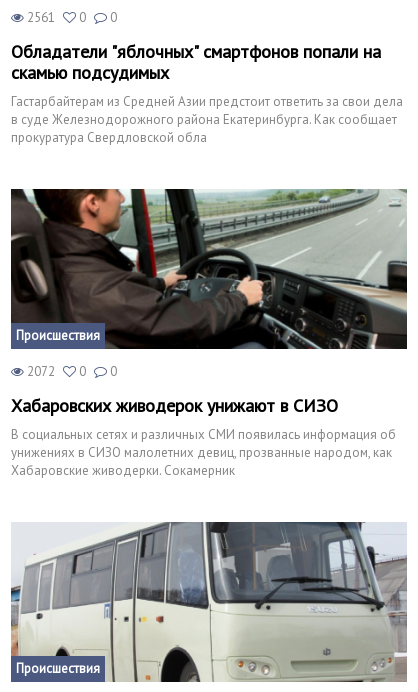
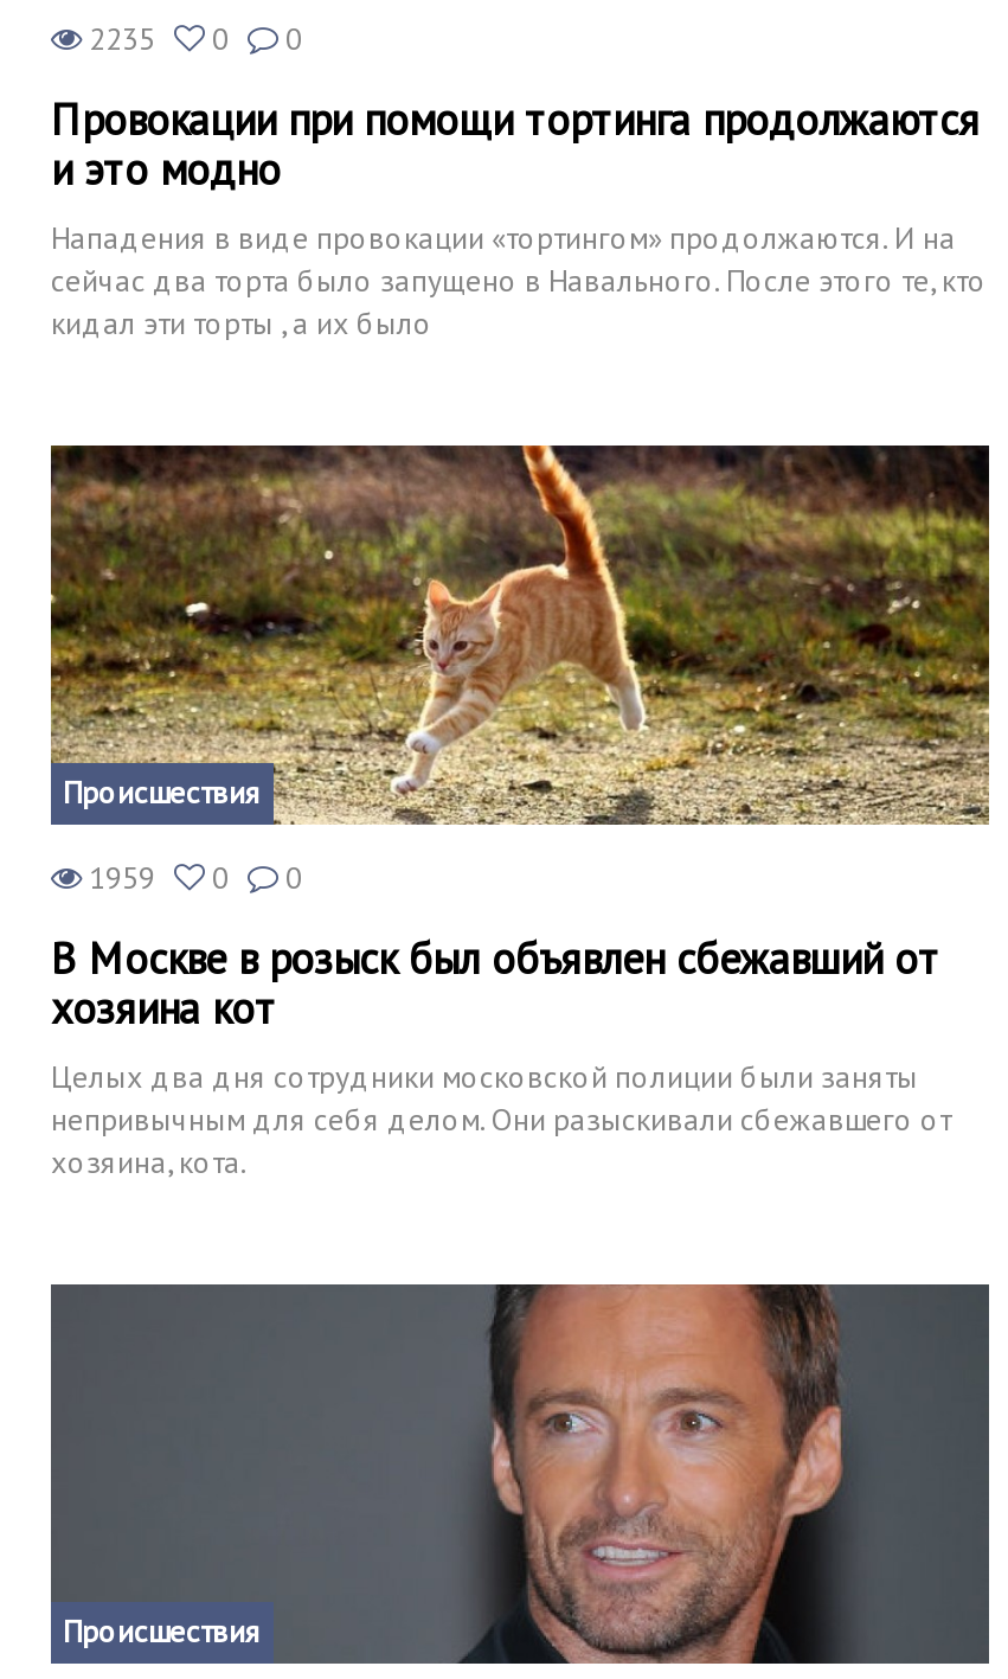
- 2561 0 0
+ 2235 0 0

- Обладатели "яблочных" смартфонов попали на
- скамью подсудимых
- Гастарбайтерам из Средней Азии предстоит ответить за свои дела
- в суде Железнодорожного района Екатеринбурга. Как сообщает
- прокуратура Свердловской обла
+ Провокации при помощи тортинга продолжаются
+ и это модно
+ Нападения в виде провокации «тортингом» продолжаются. И на
+ сейчас два торта было запущено в Навального. После этого те, кто
+ кидал эти торты , а их было

- [image]
- 2072 0 0
+ [image]
+ 1959 0 0

- Хабаровских живодерок унижают в СИЗО
- В социальных сетях и различных СМИ появилась информация об
- унижениях в СИЗО малолетних девиц, прозванные народом, как
- Хабаровские живодерки. Сокамерник
+ В Москве в розыск был объявлен сбежавший от
+ хозяина кот
+ Целых два дня сотрудники московской полиции были заняты
+ непривычным для себя делом. Они разыскивали сбежавшего от
+ хозяина, кота.

- [image]
+ [image]
